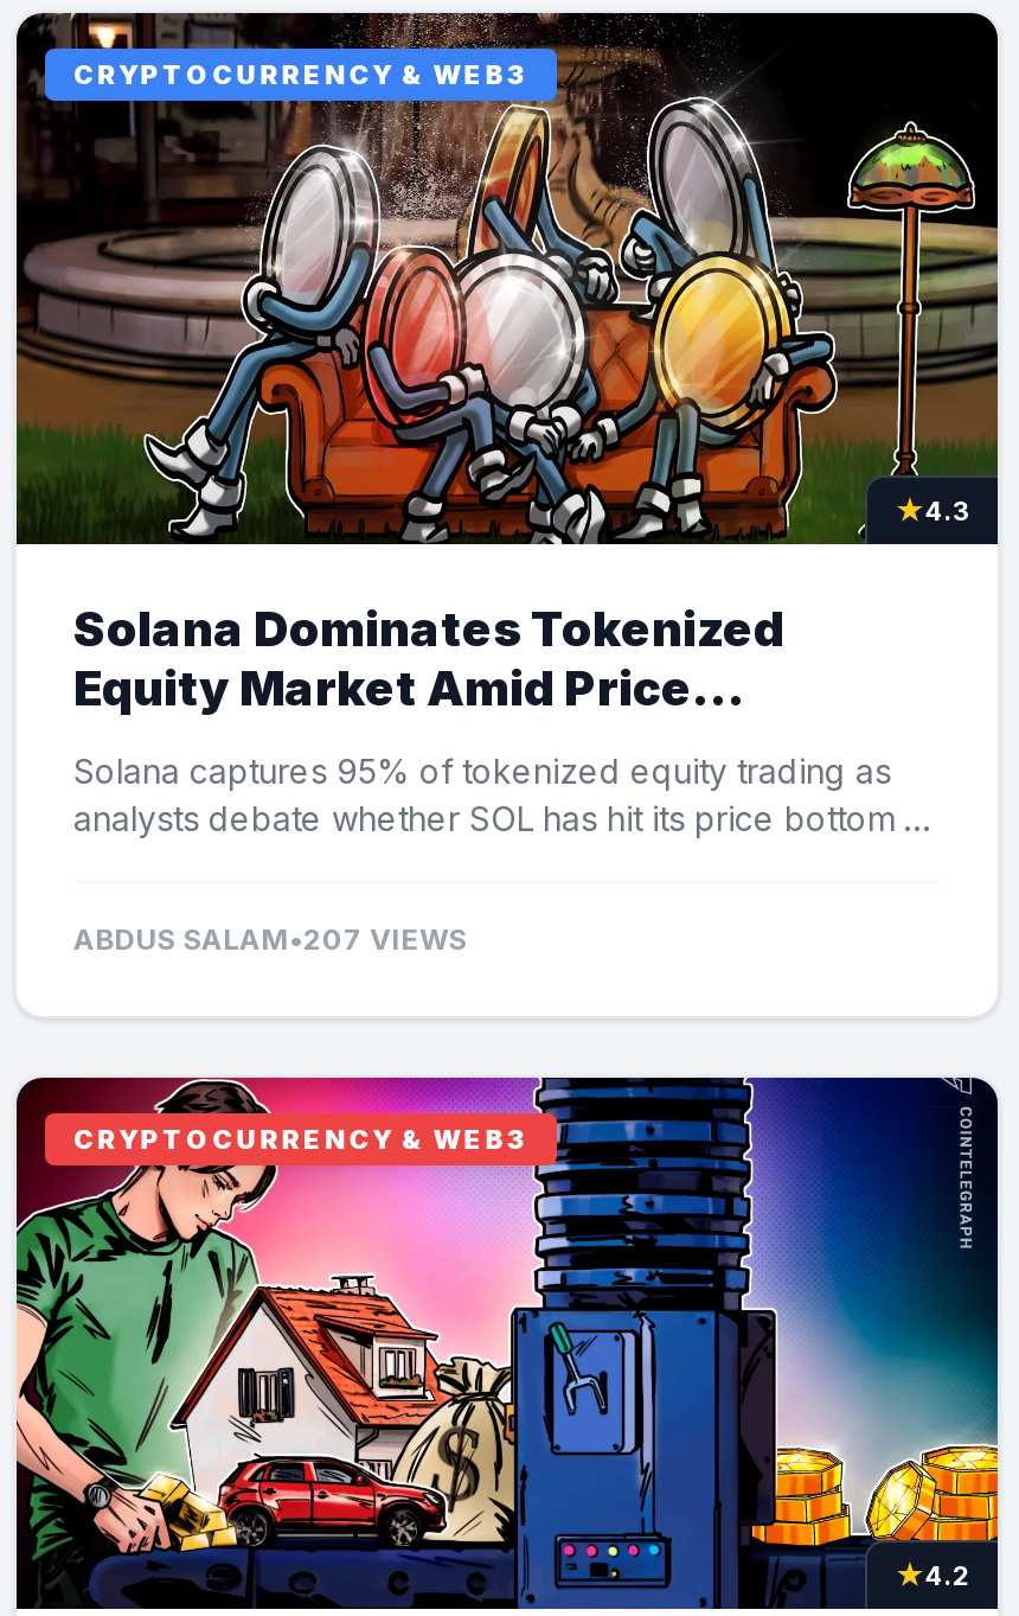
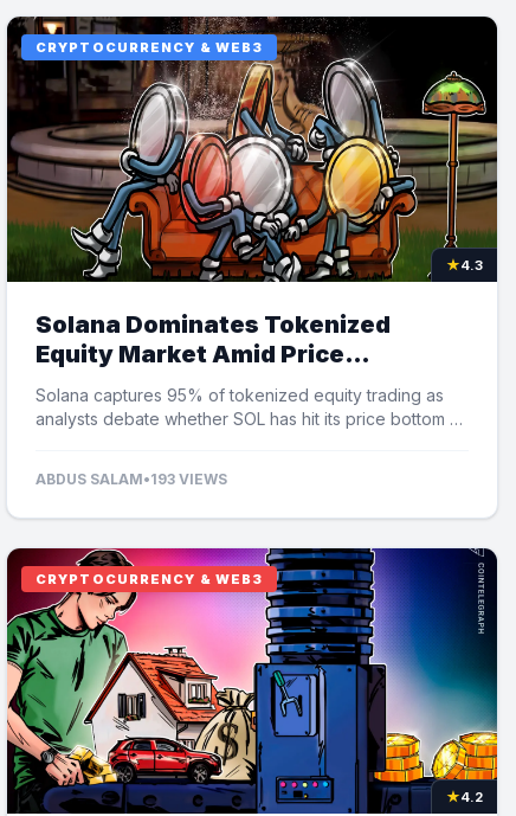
- ABDUS SALAM•207 VIEWS
+ ABDUS SALAM•193 VIEWS
